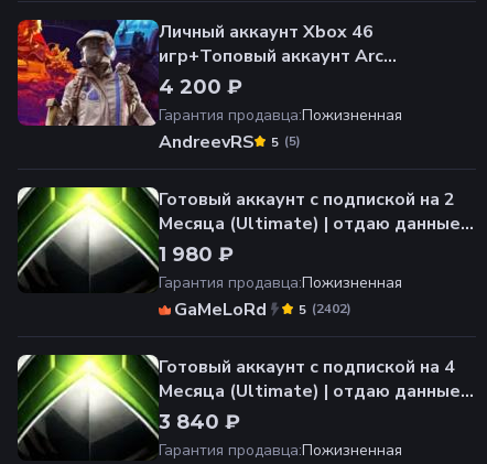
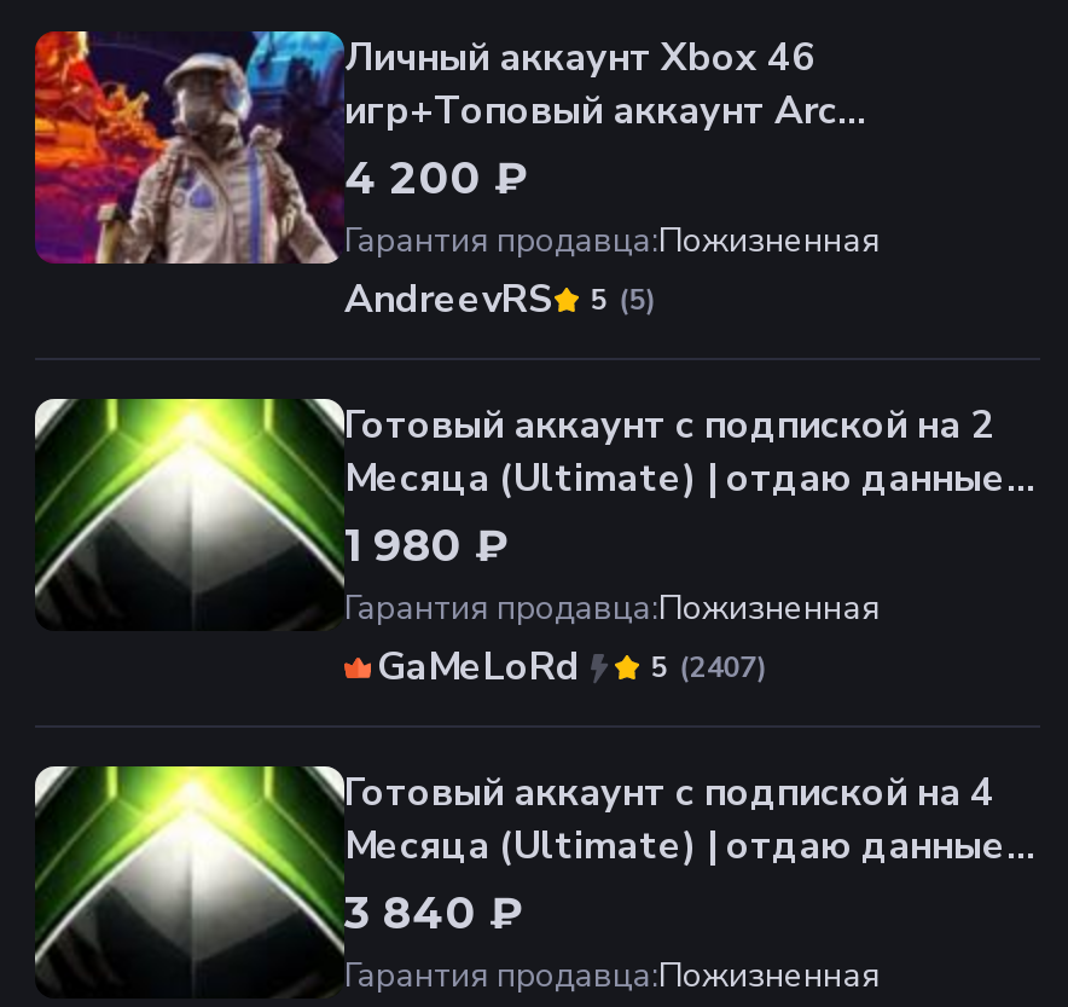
- GaMeLoRd 5 (2402)
+ GaMeLoRd 5 (2407)
